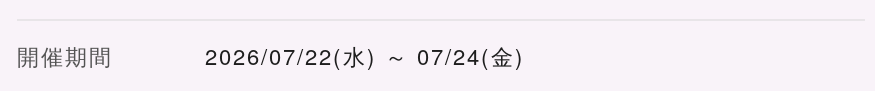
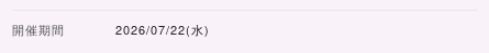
- 2026/07/22(水) ～ 07/24(金)
+ 2026/07/22(水)
